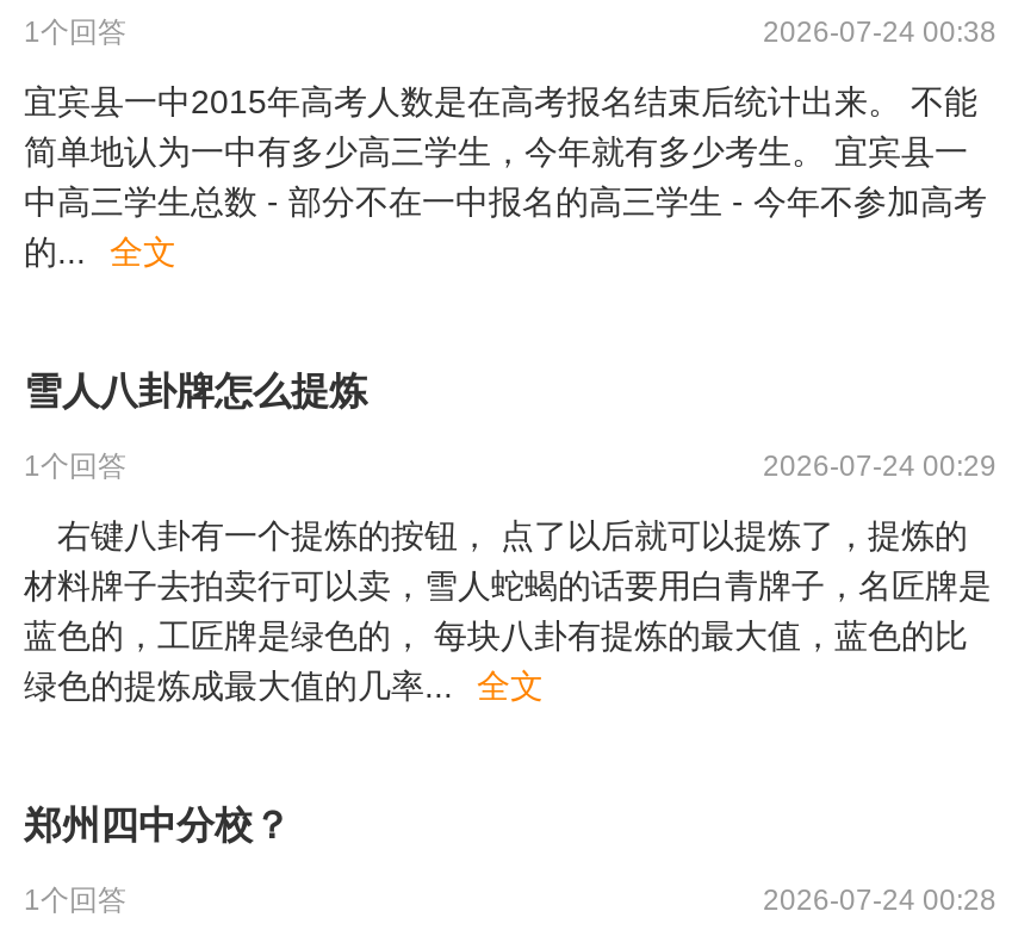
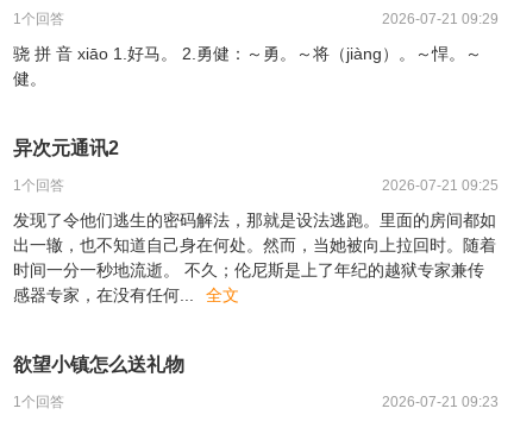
- 2026-07-24 00:38
+ 2026-07-21 09:29

- 宜宾县一中2015年高考人数是在高考报名结束后统计出来。 不能
- 简单地认为一中有多少高三学生，今年就有多少考生。 宜宾县一
- 中高三学生总数 - 部分不在一中报名的高三学生 - 今年不参加高考
- 的...
- 全文
+ 骁 拼 音 xiāo 1.好马。 2.勇健：～勇。～将（jiàng）。～悍。～
+ 健。

- 雪人八卦牌怎么提炼
+ 异次元通讯2

- 2026-07-24 00:29
+ 2026-07-21 09:25

- 右键八卦有一个提炼的按钮， 点了以后就可以提炼了，提炼的
- 材料牌子去拍卖行可以卖，雪人蛇蝎的话要用白青牌子，名匠牌是
- 蓝色的，工匠牌是绿色的， 每块八卦有提炼的最大值，蓝色的比
- 绿色的提炼成最大值的几率...
+ 发现了令他们逃生的密码解法，那就是设法逃跑。里面的房间都如
+ 出一辙，也不知道自己身在何处。然而，当她被向上拉回时。随着
+ 时间一分一秒地流逝。 不久；伦尼斯是上了年纪的越狱专家兼传
+ 感器专家，在没有任何...

- 郑州四中分校？
+ 欲望小镇怎么送礼物

- 2026-07-24 00:28
+ 2026-07-21 09:23
